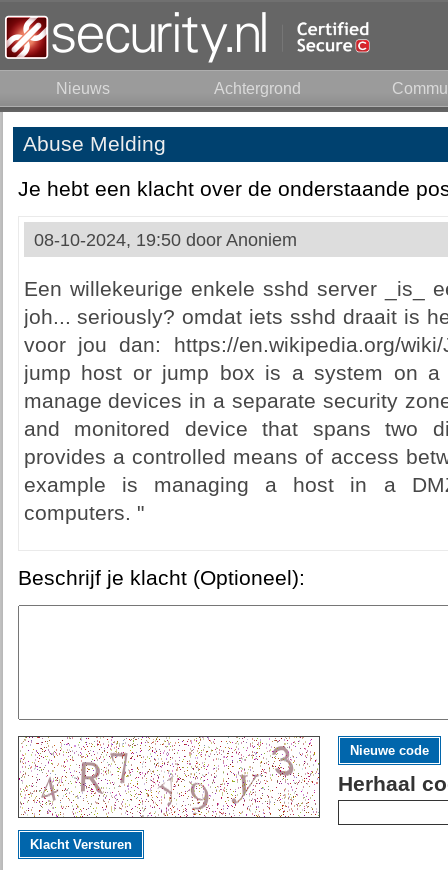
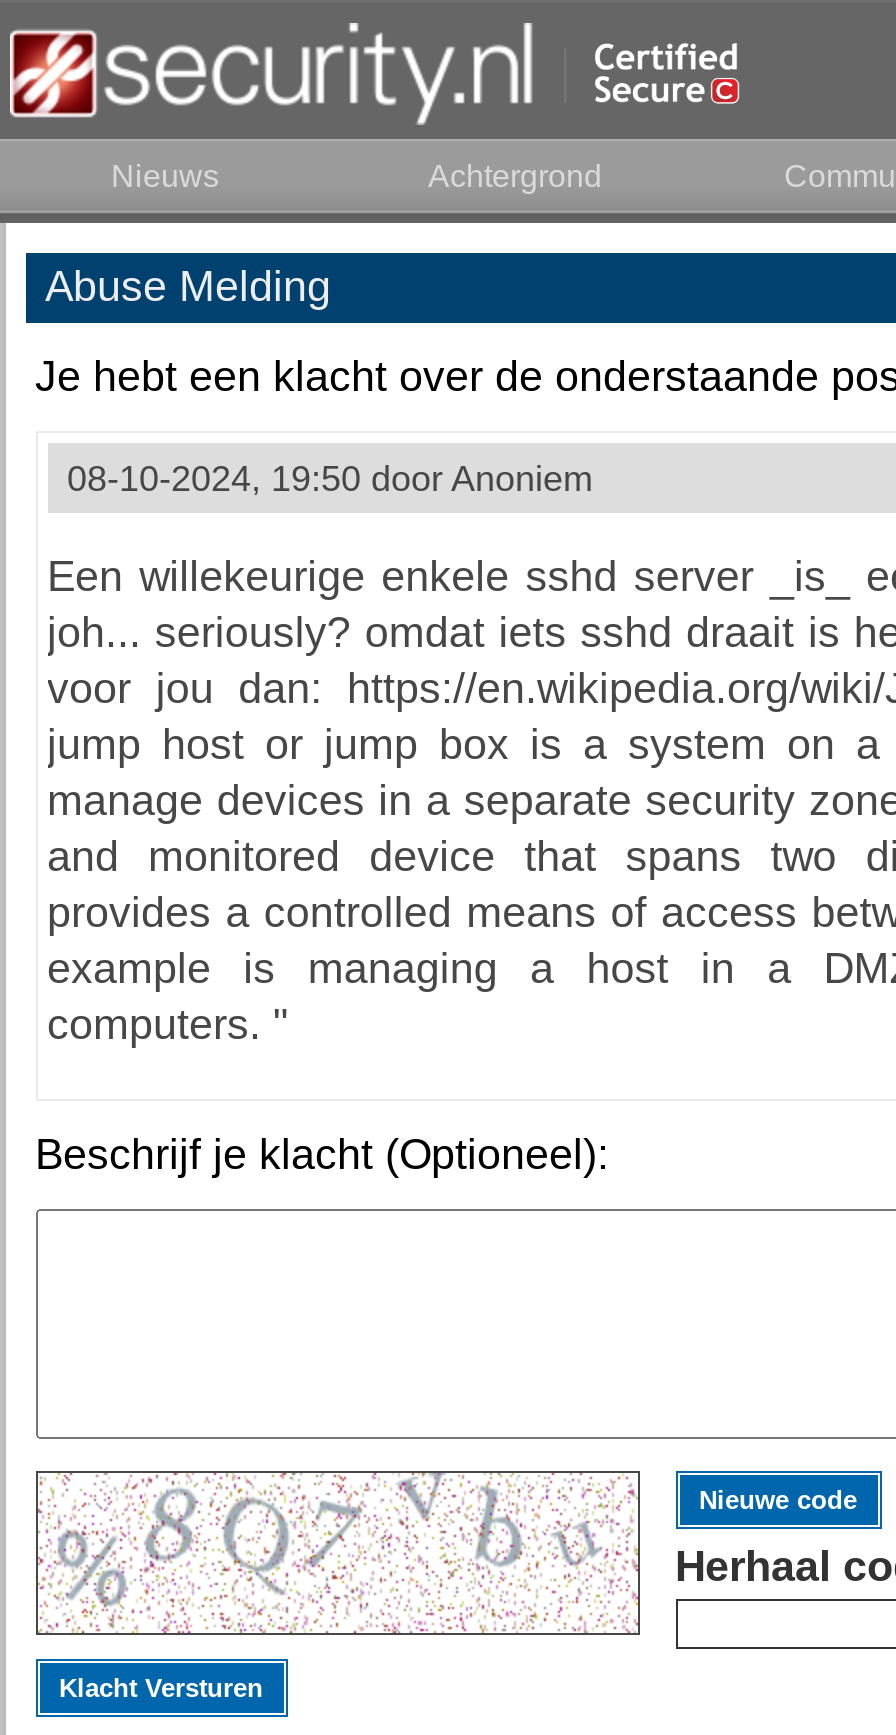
- [image]
+ [image]
